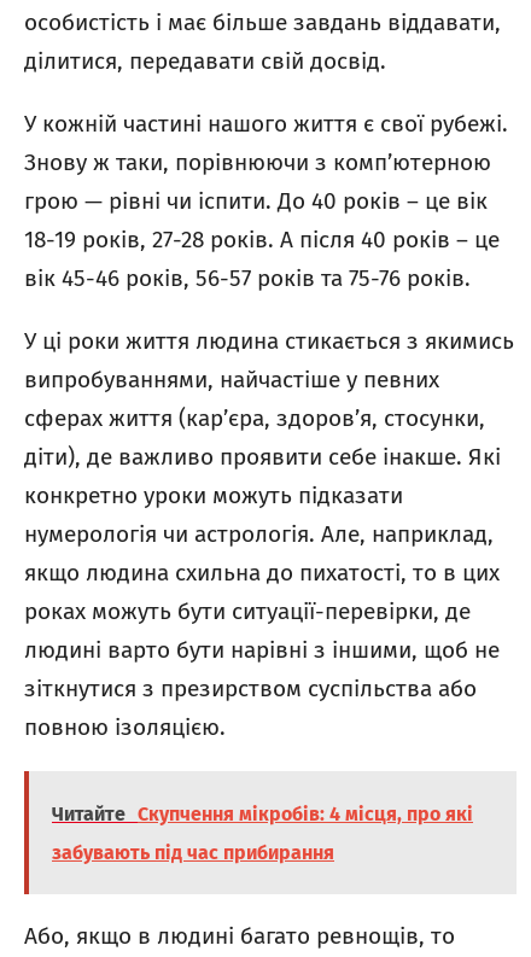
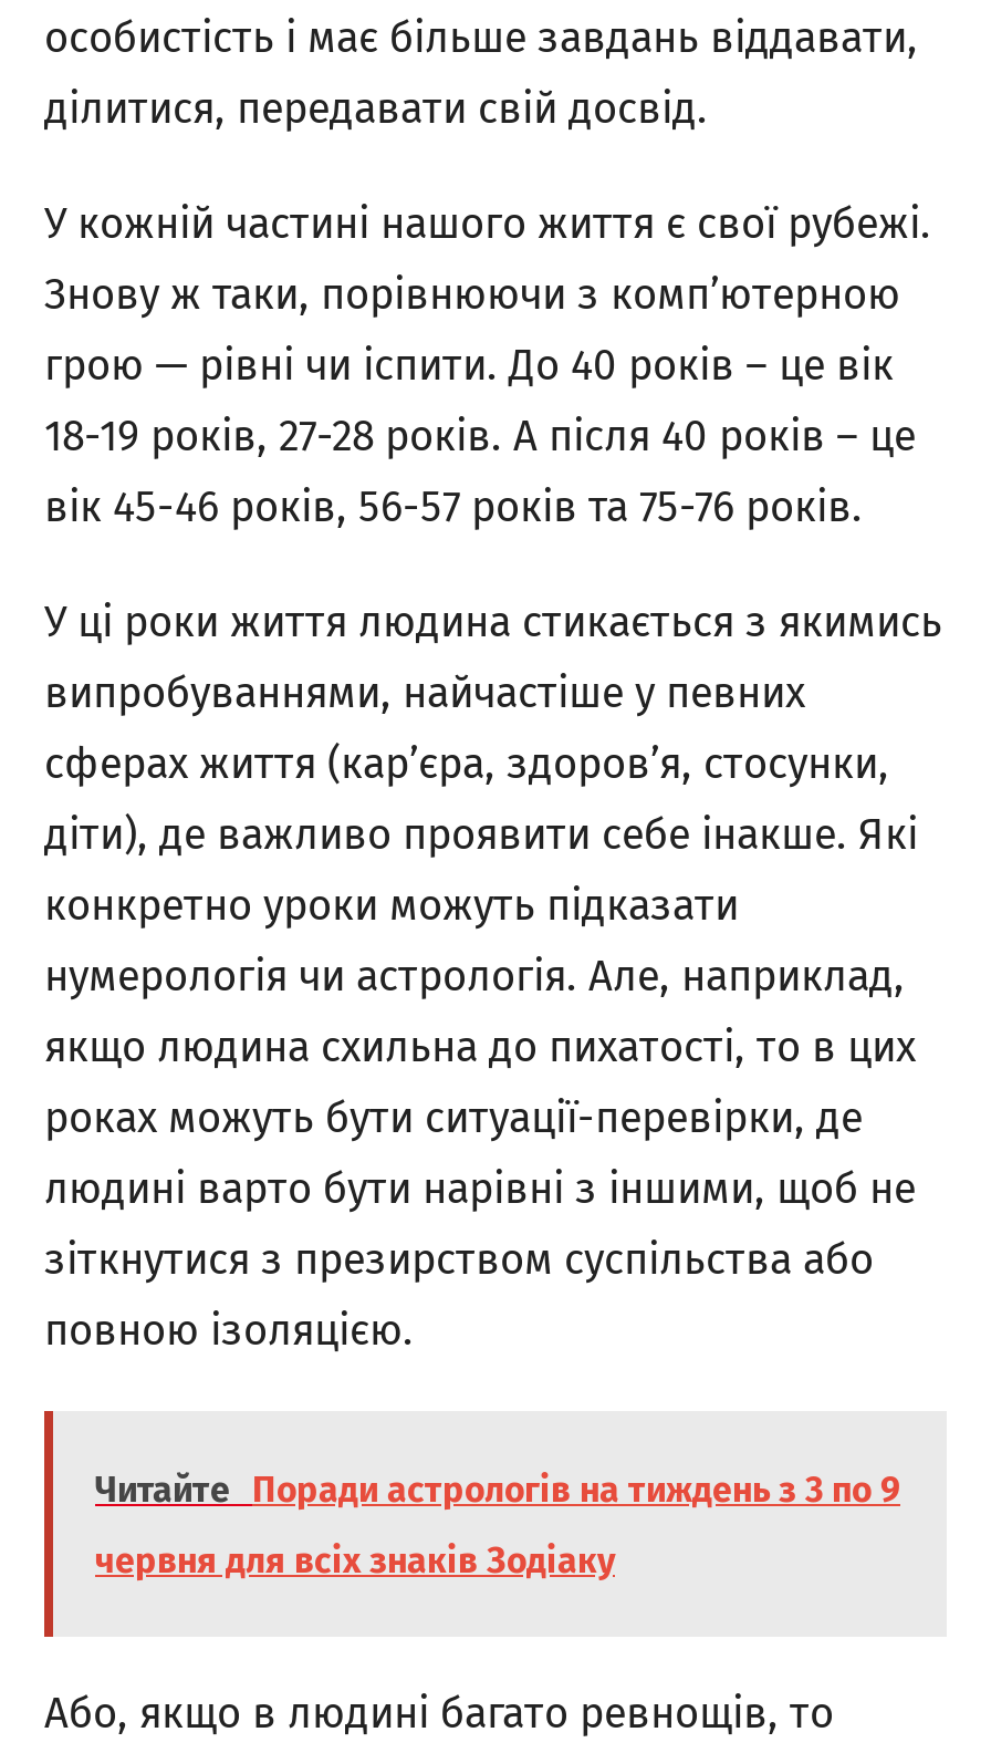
- Читайте Скупчення мікробів: 4 місця, про які
+ Читайте Поради астрологів на тиждень з 3 по 9

- забувають під час прибирання
+ червня для всіх знаків Зодіаку
